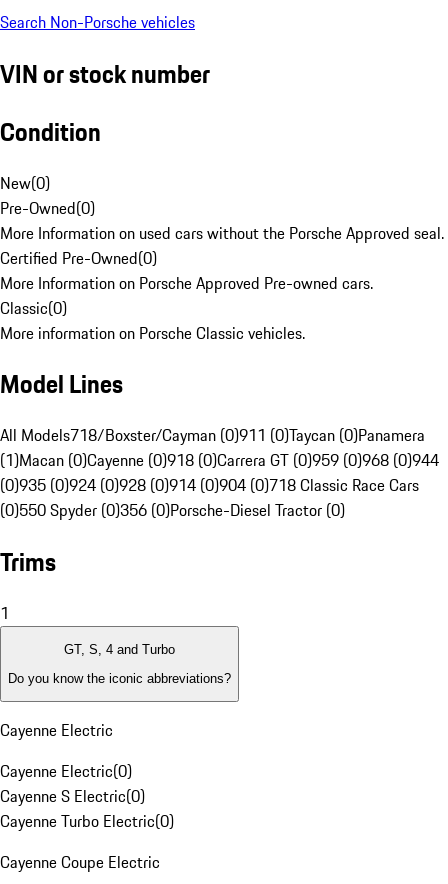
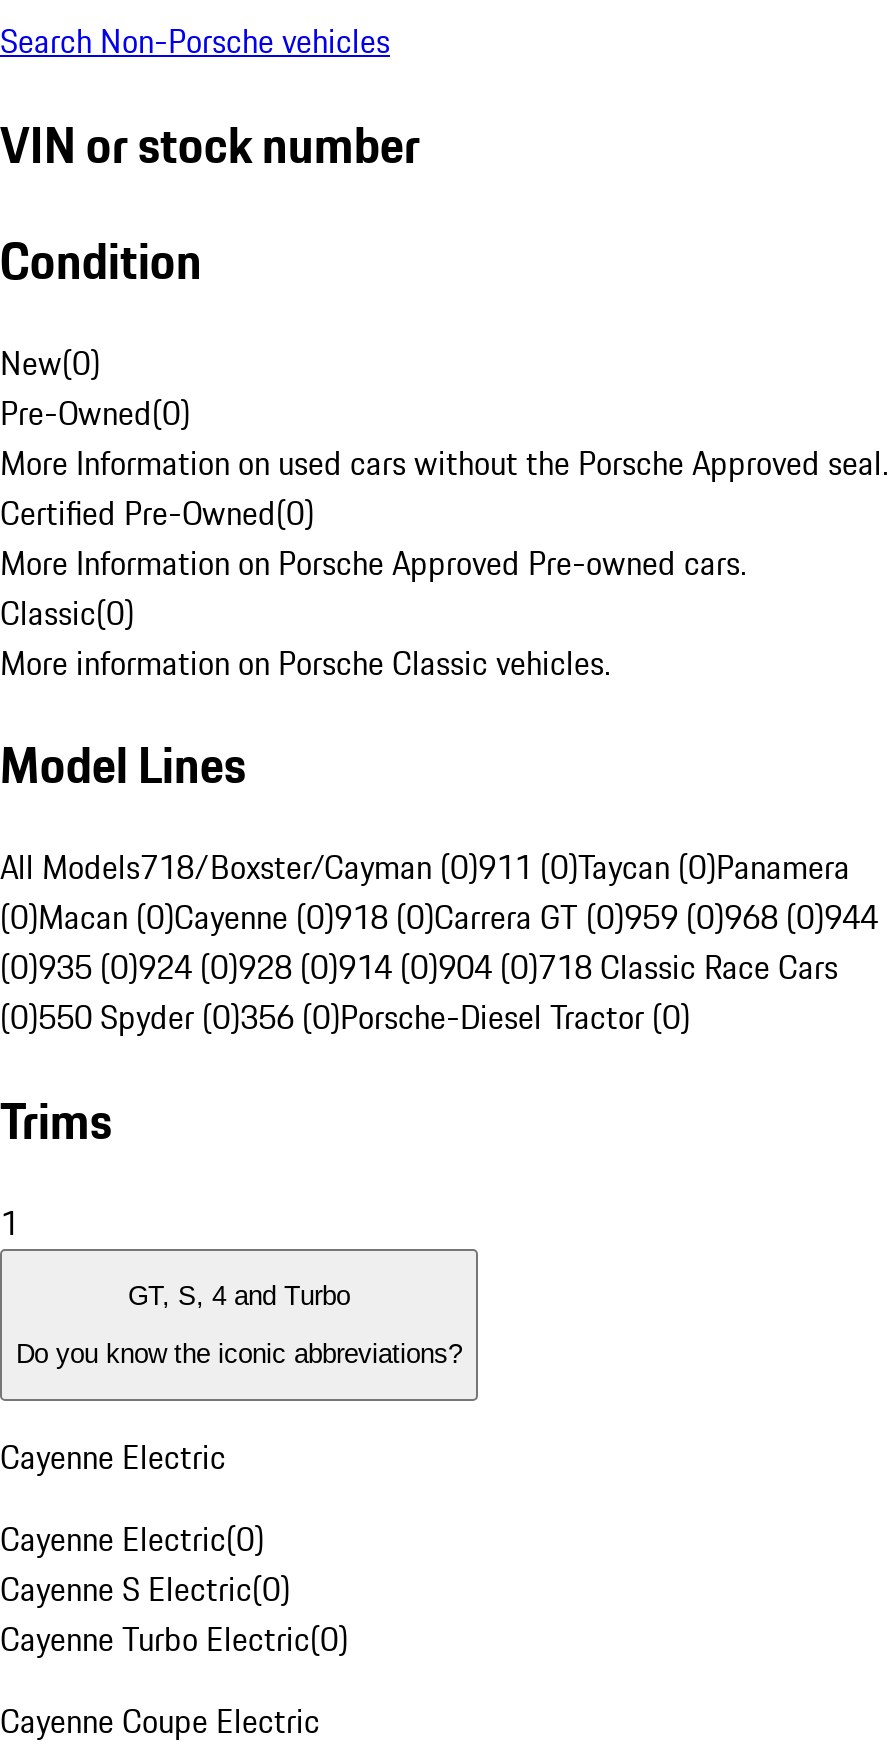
- (1)Macan (0)Cayenne (0)918 (0)Carrera GT (0)959 (0)968 (0)944
+ (0)Macan (0)Cayenne (0)918 (0)Carrera GT (0)959 (0)968 (0)944
